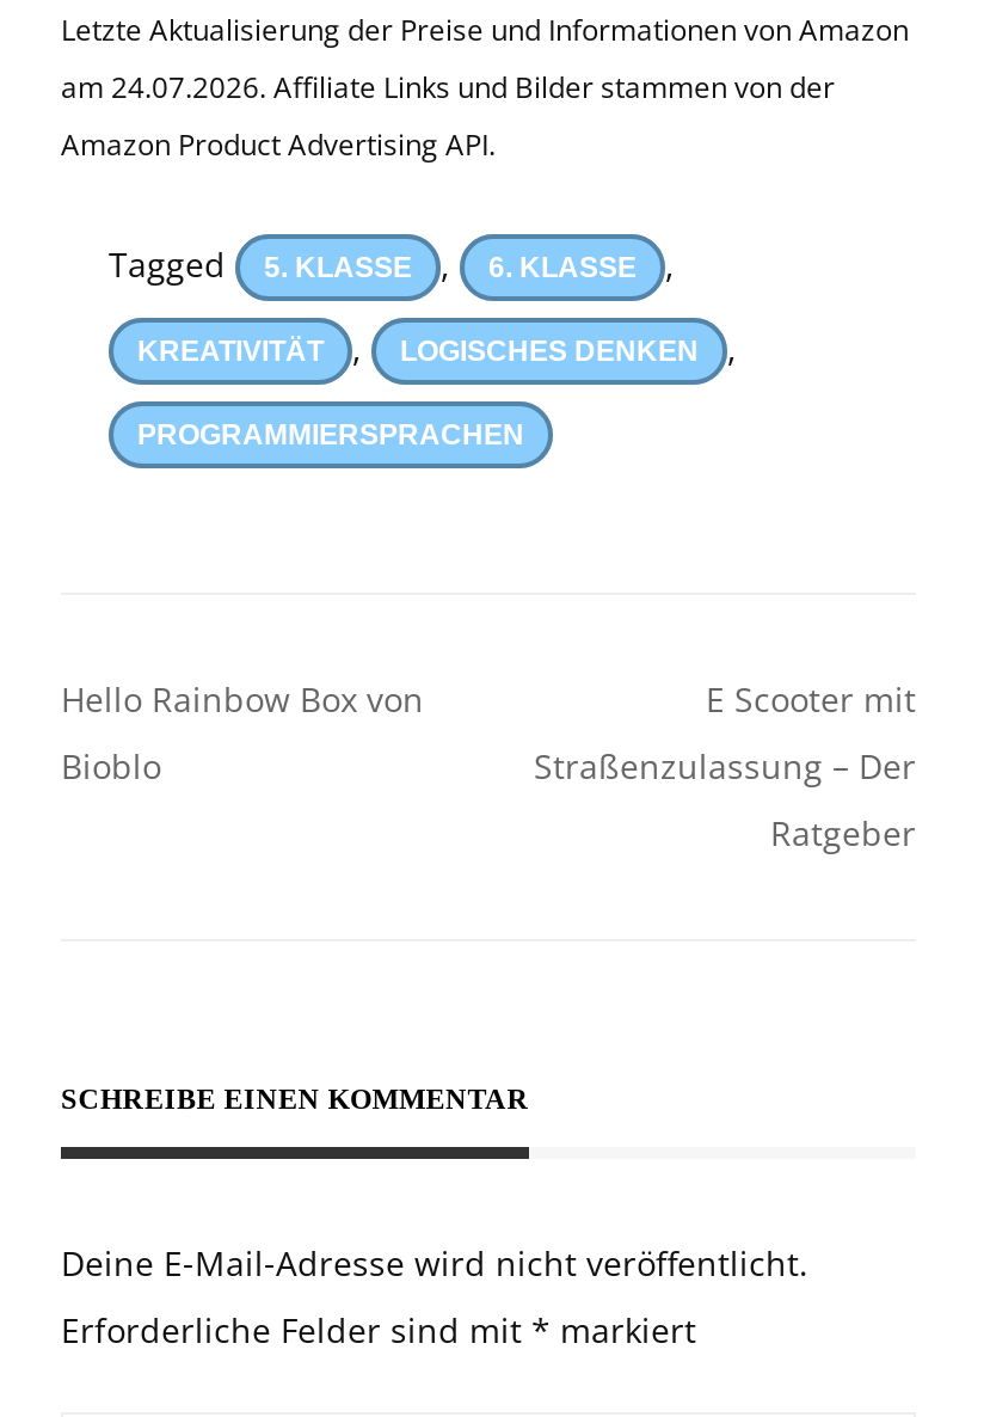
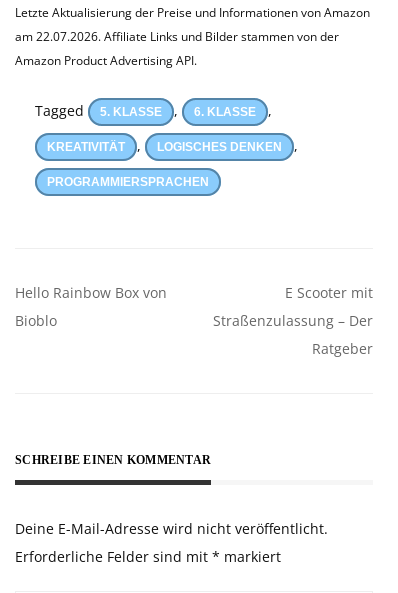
- am 24.07.2026. Affiliate Links und Bilder stammen von der
+ am 22.07.2026. Affiliate Links und Bilder stammen von der
